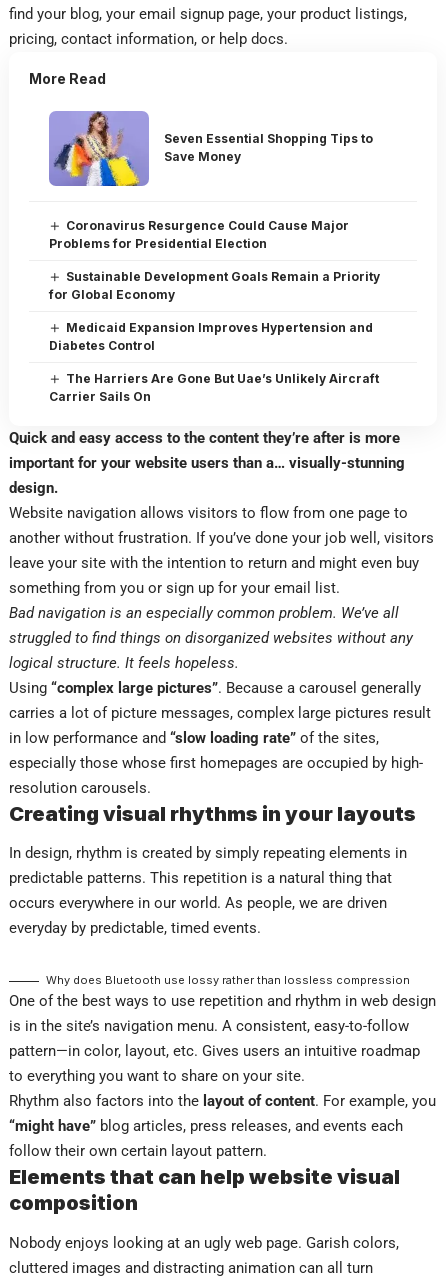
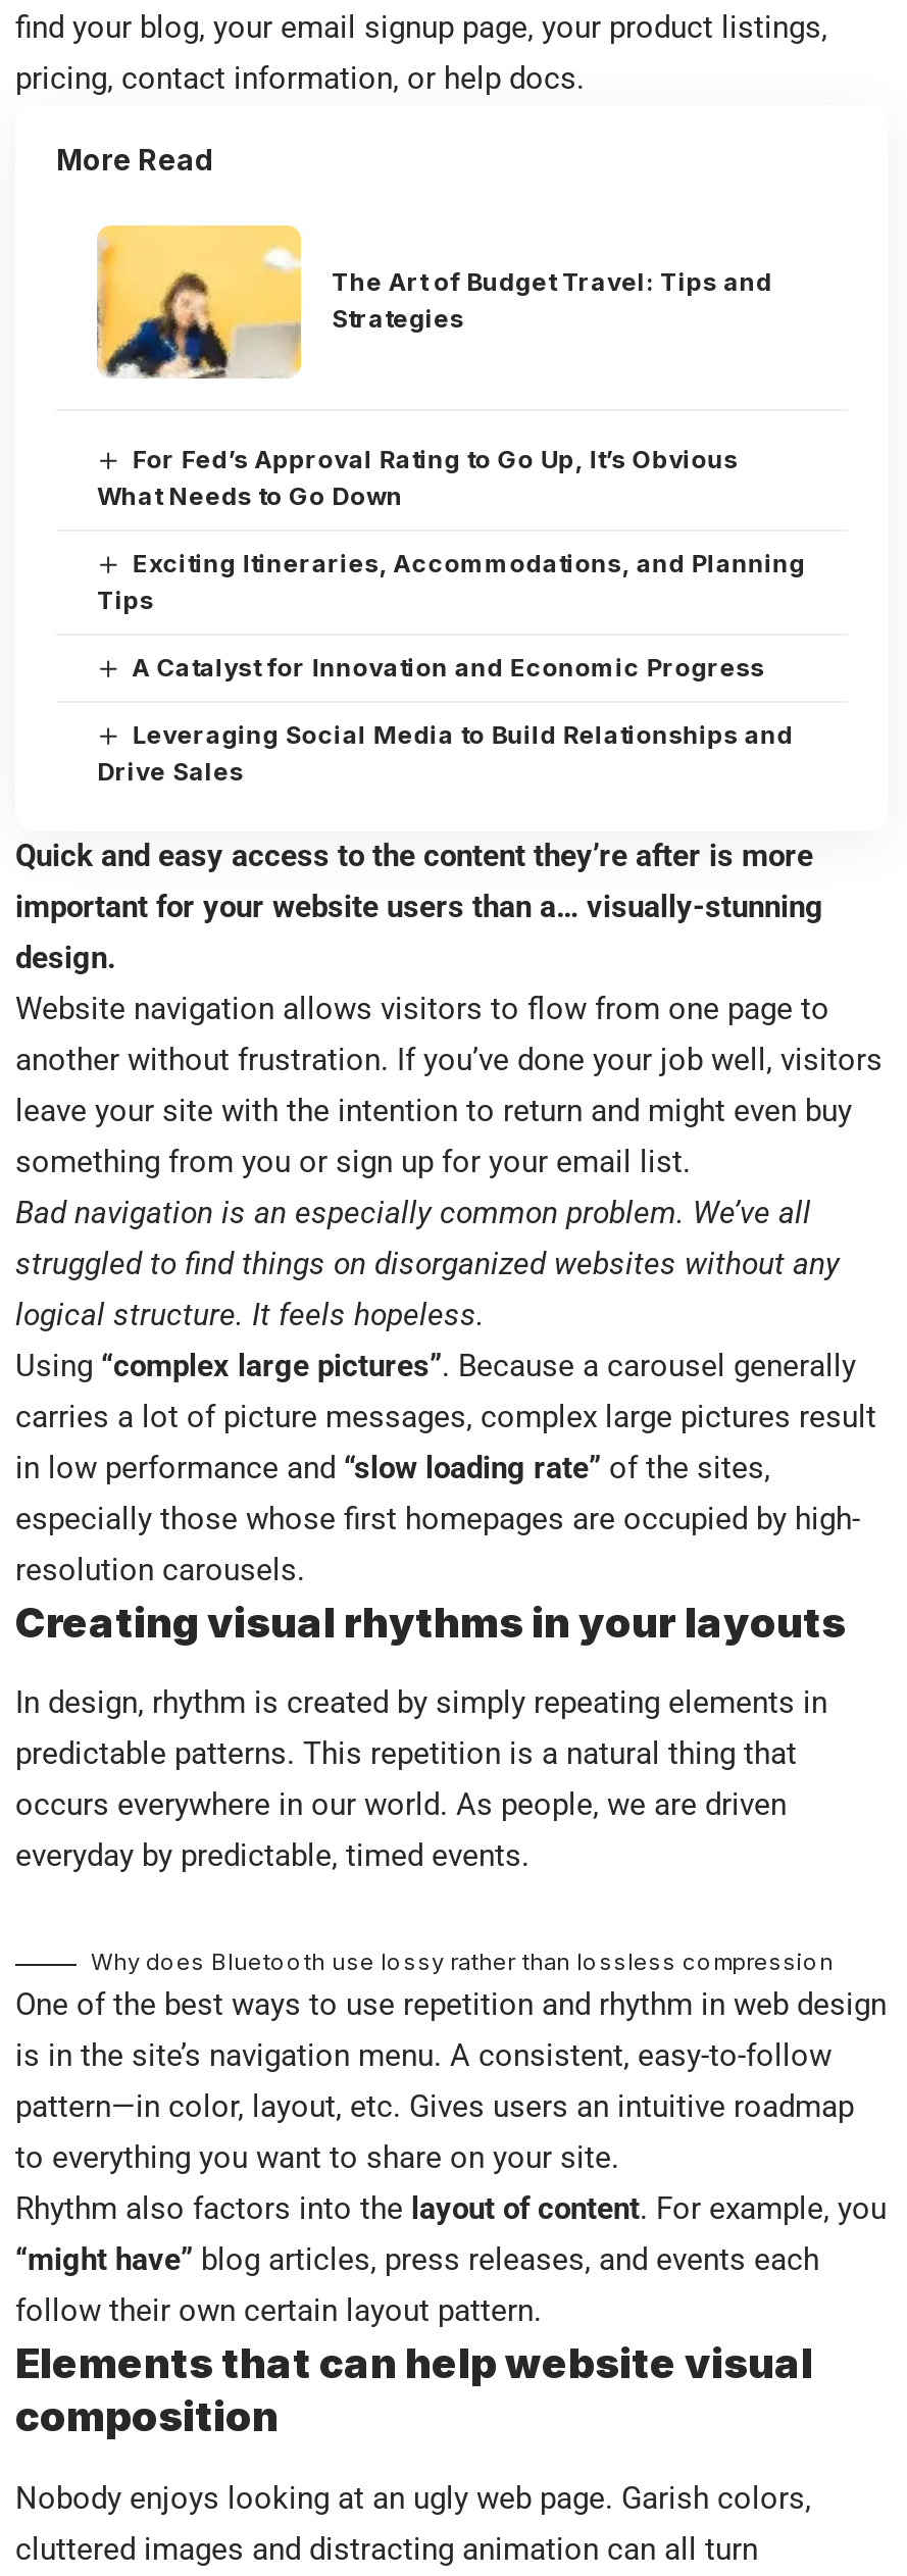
- [image]
- Seven Essential Shopping Tips to
- Save Money
+ [image]
+ The Art of Budget Travel: Tips and
+ Strategies

- Coronavirus Resurgence Could Cause Major
- Problems for Presidential Election
+ For Fed’s Approval Rating to Go Up, It’s Obvious
+ What Needs to Go Down

- Sustainable Development Goals Remain a Priority
- for Global Economy
+ Exciting Itineraries, Accommodations, and Planning
+ Tips

- Medicaid Expansion Improves Hypertension and
- Diabetes Control
+ A Catalyst for Innovation and Economic Progress

- The Harriers Are Gone But Uae’s Unlikely Aircraft
- Carrier Sails On
+ Leveraging Social Media to Build Relationships and
+ Drive Sales
